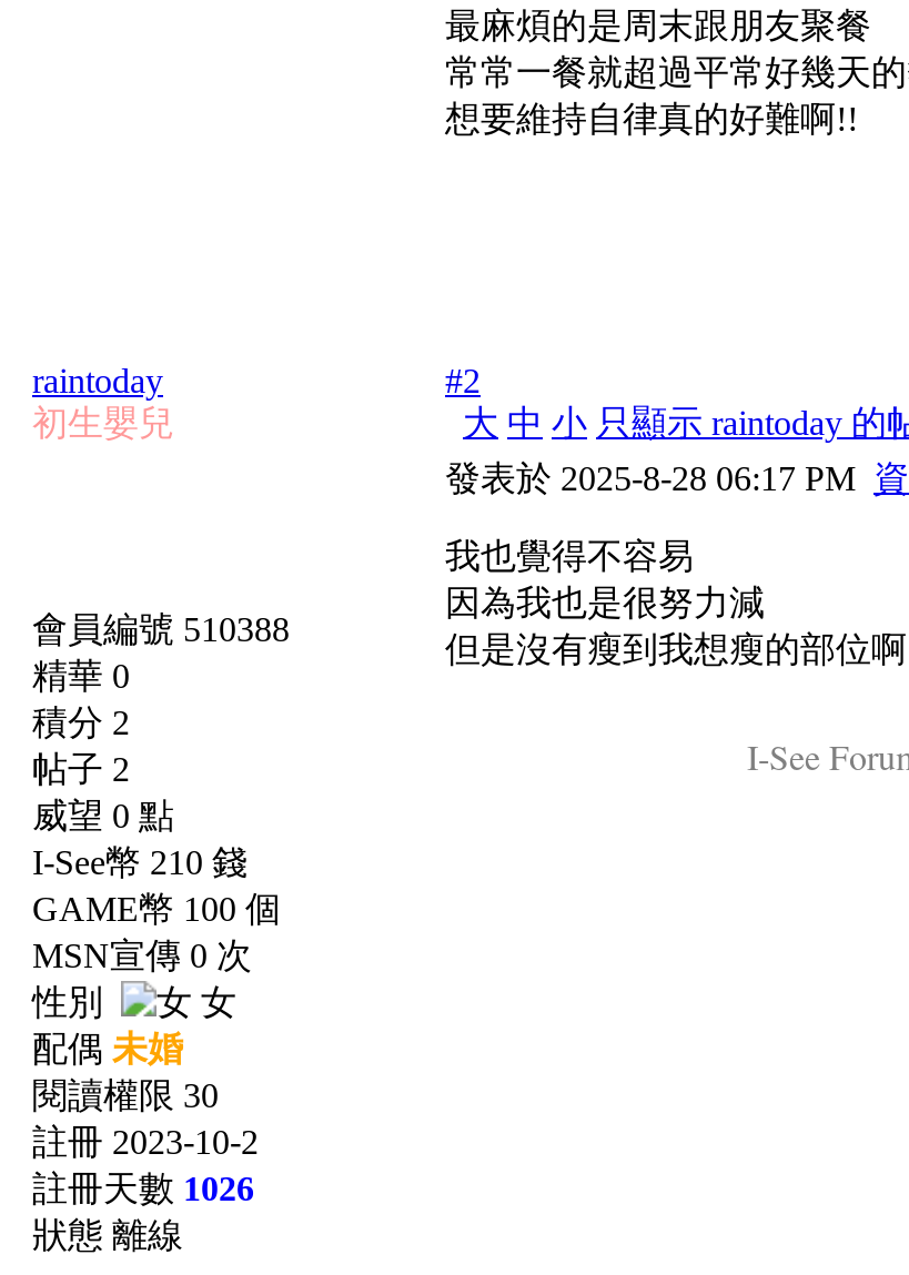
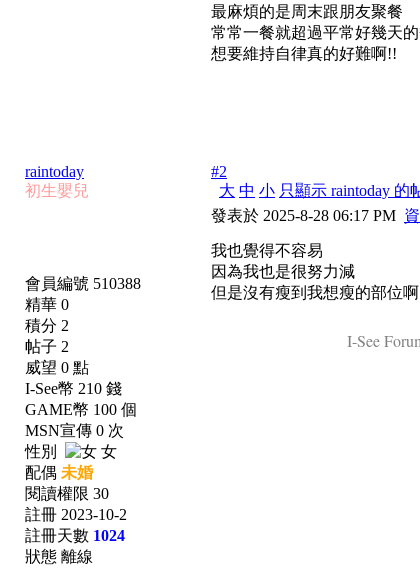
- 註冊天數1026
+ 註冊天數1024
